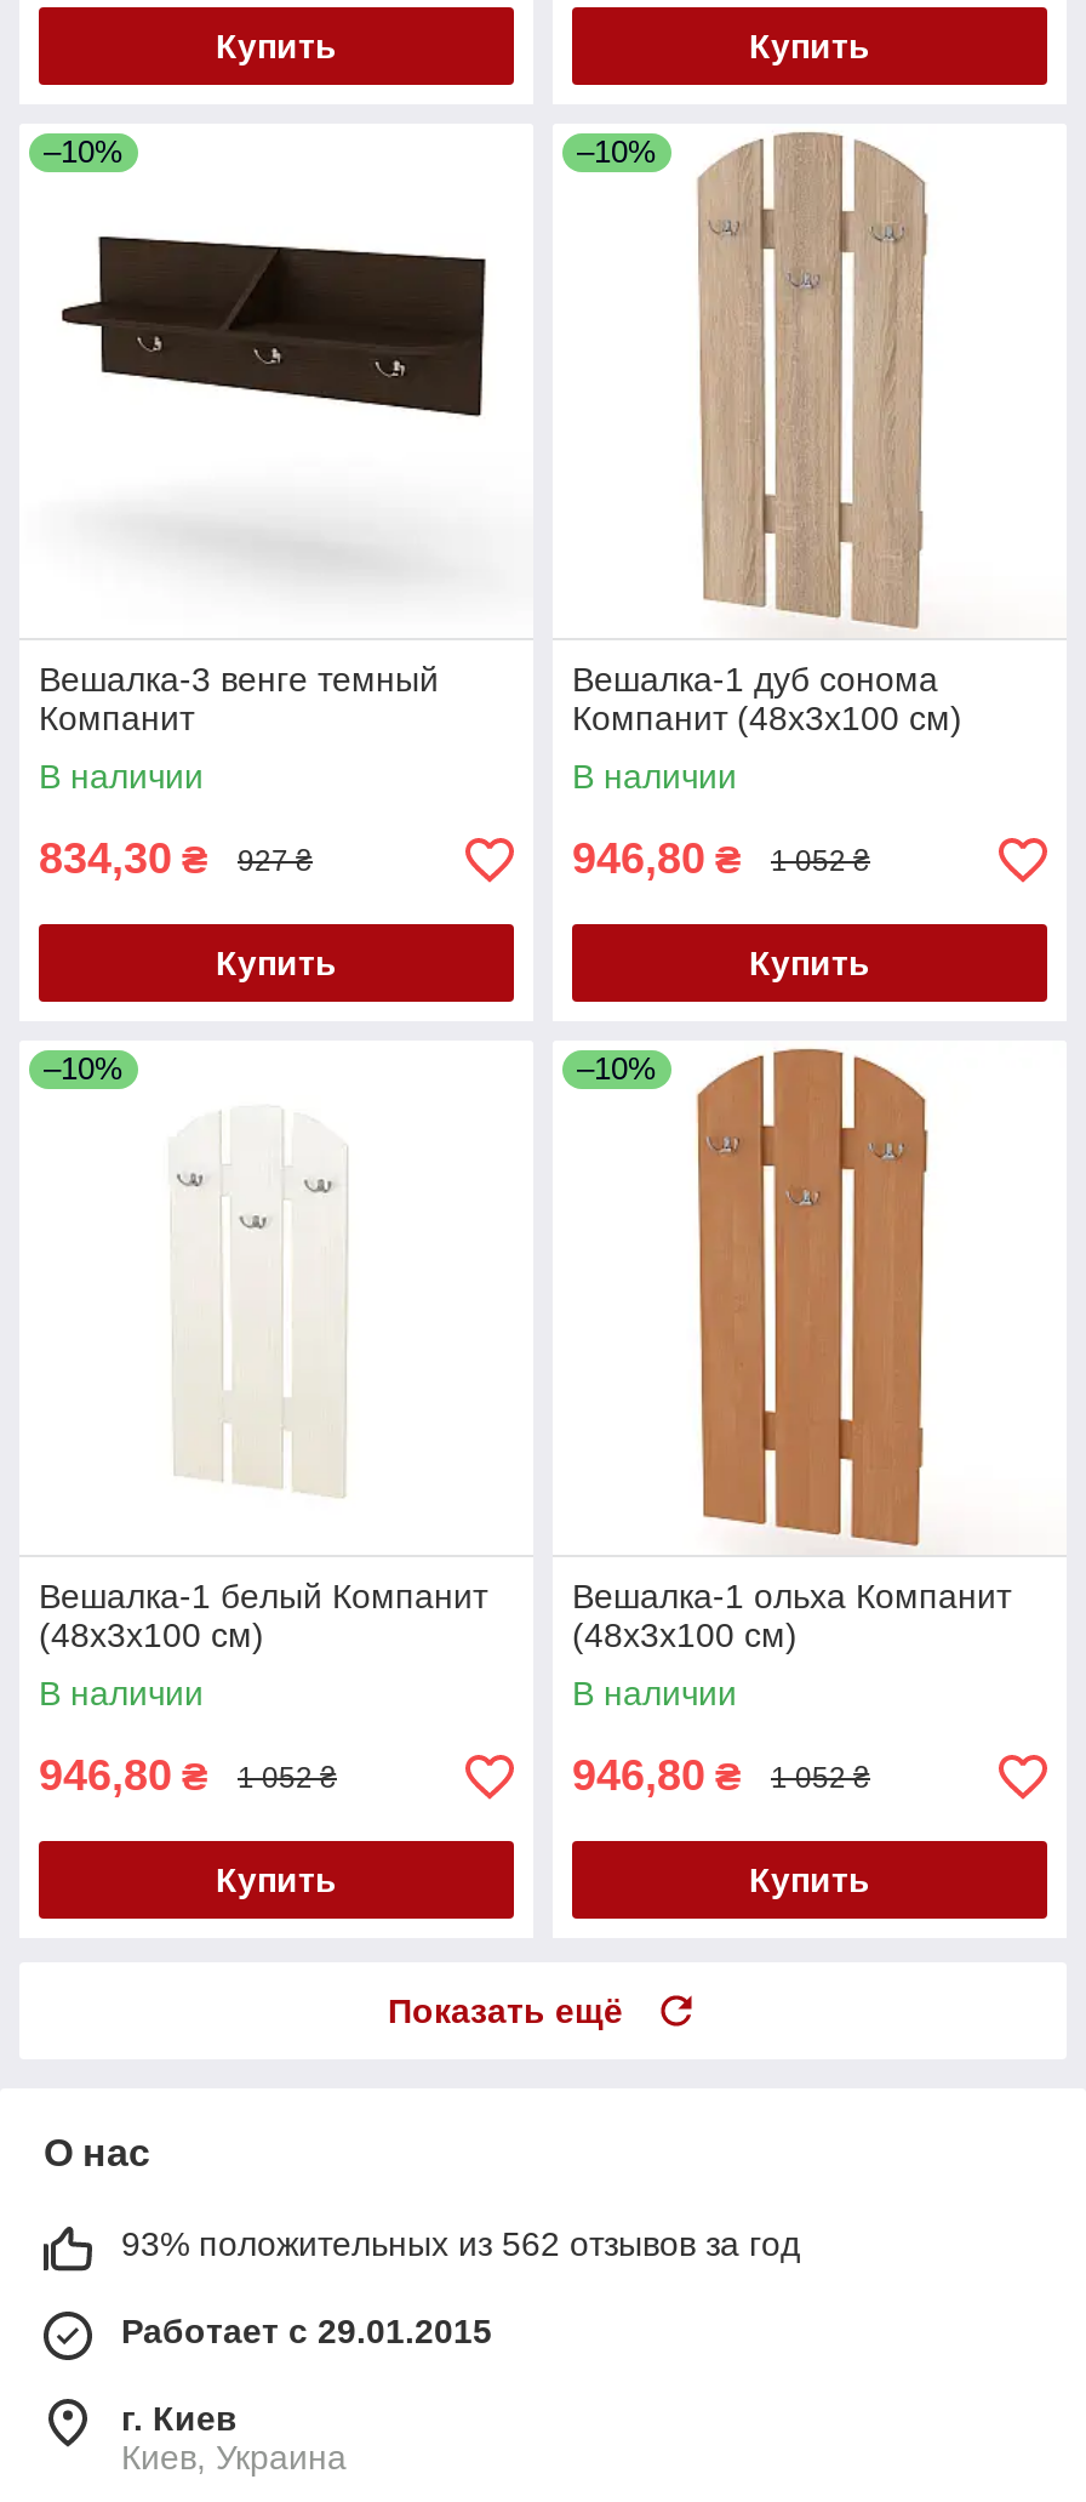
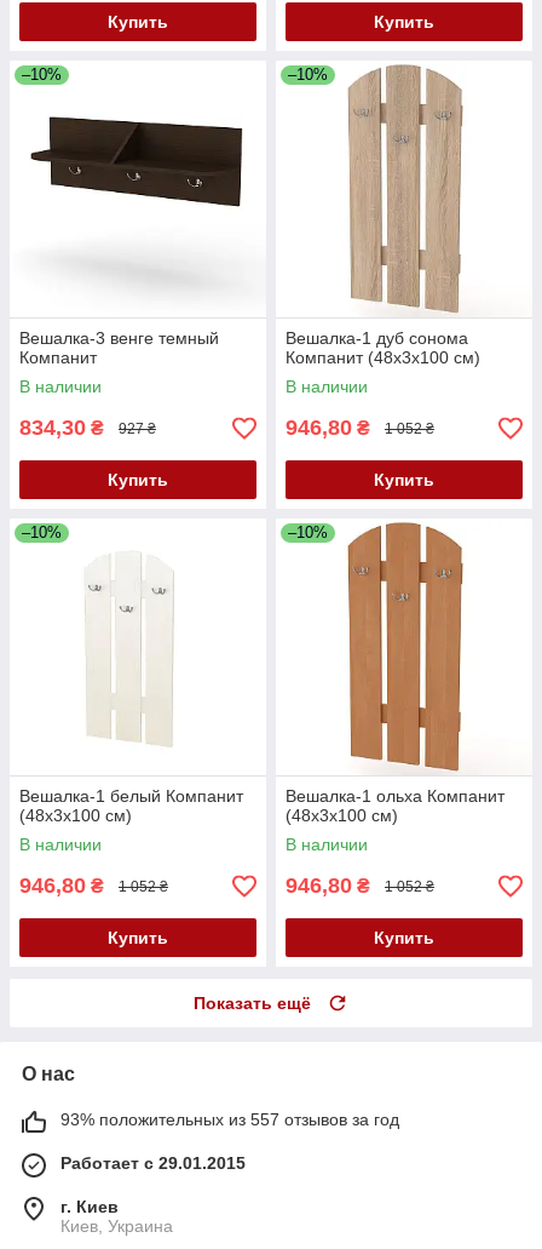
- 93% положительных из 562 отзывов за год
+ 93% положительных из 557 отзывов за год
